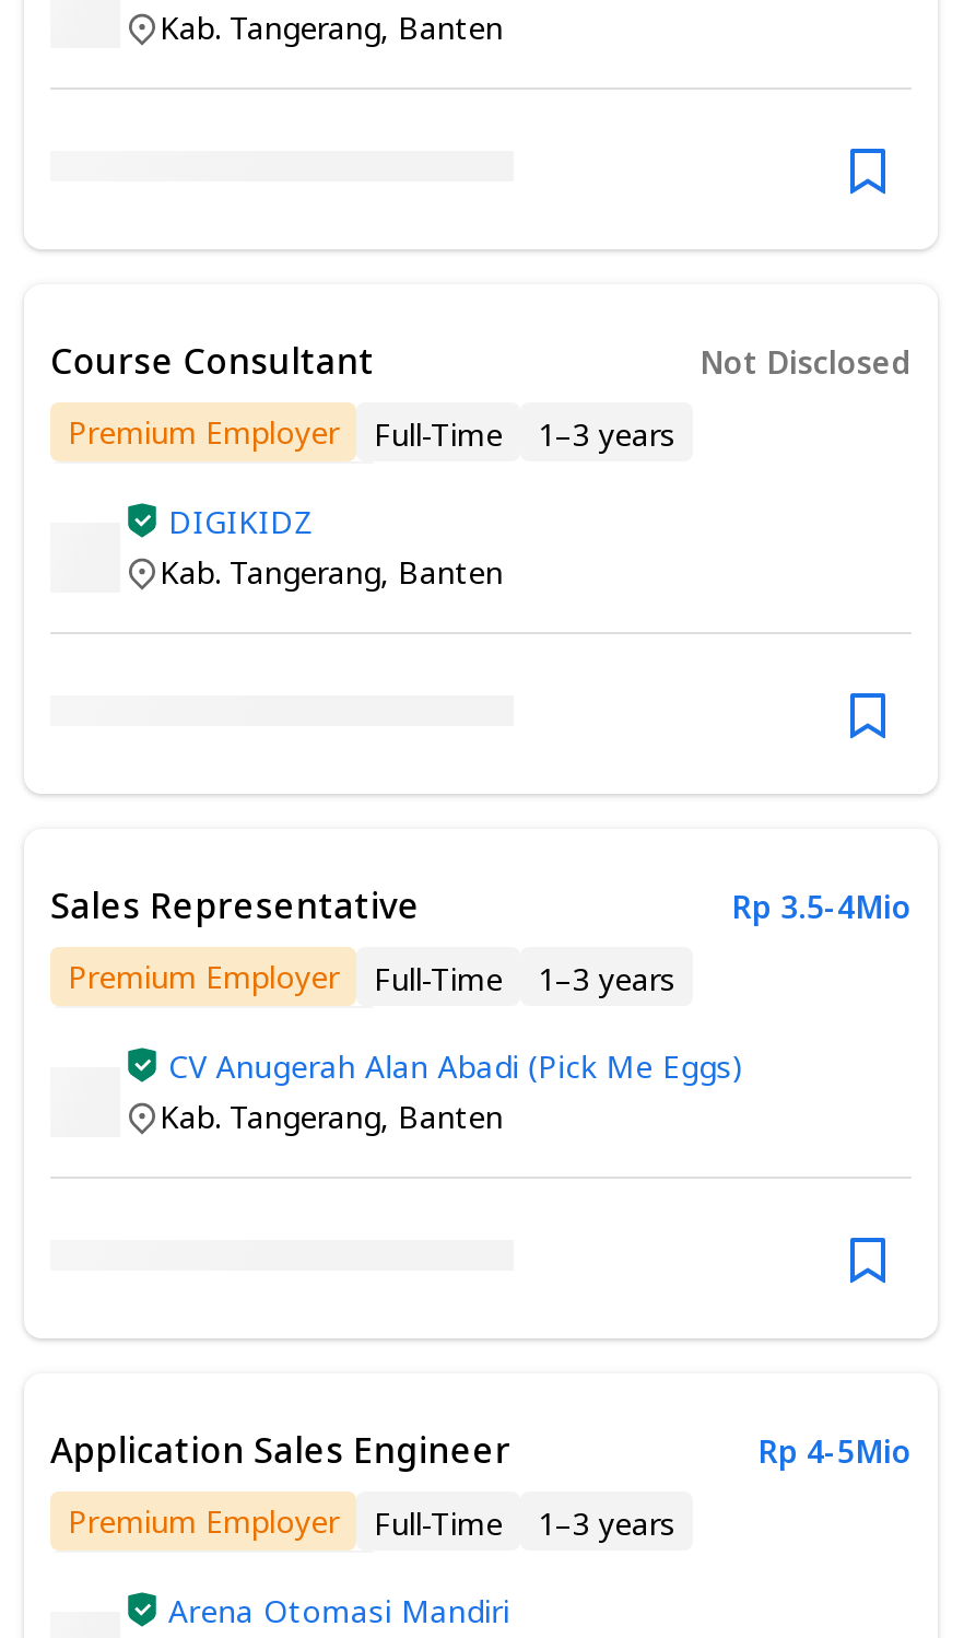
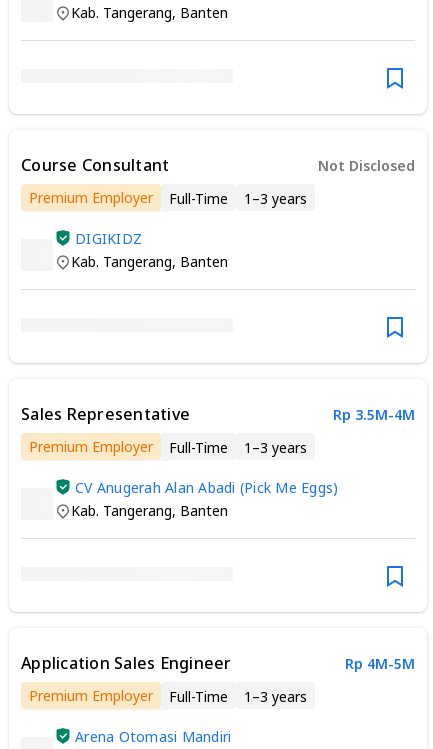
- Rp 3.5-4Mio
+ Rp 3.5M-4M

- Rp 4-5Mio
+ Rp 4M-5M
